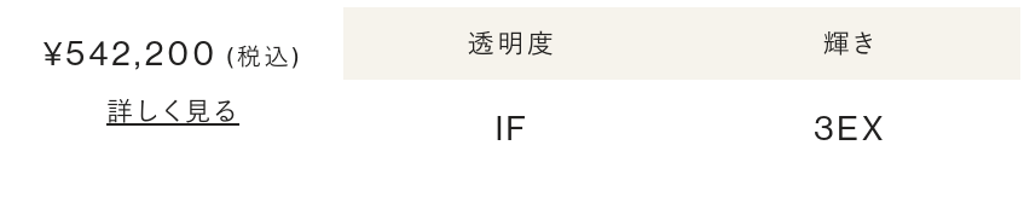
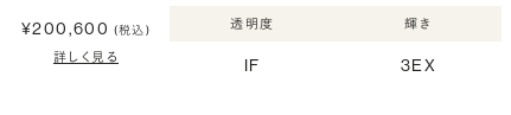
- ¥542,200 (税込)
+ ¥200,600 (税込)
